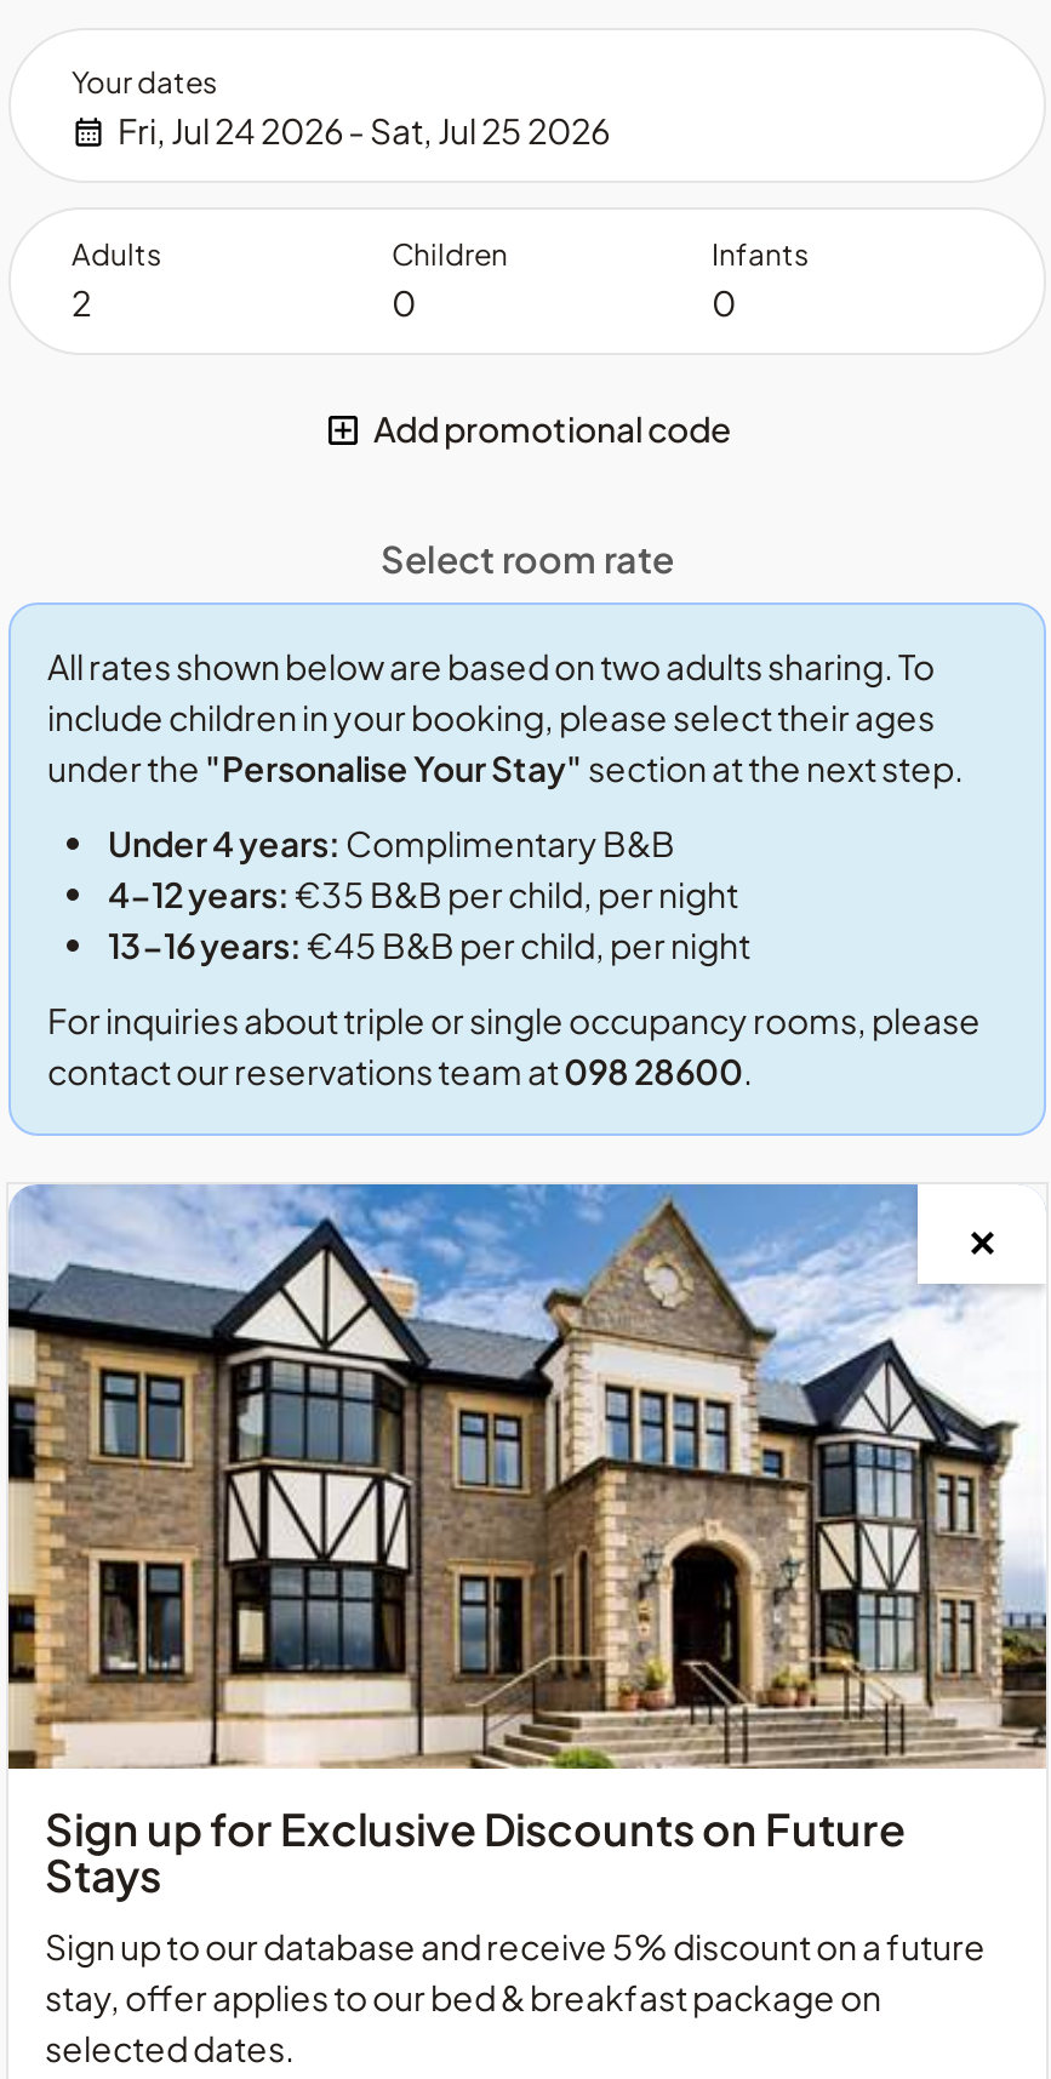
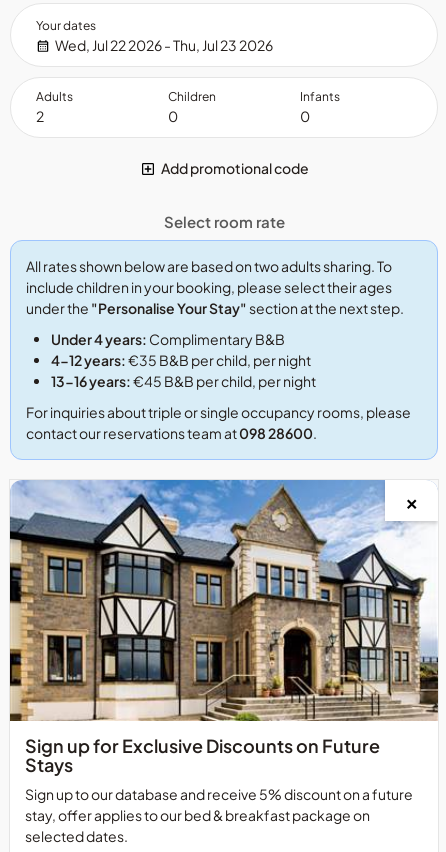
- Fri, Jul 24 2026 - Sat, Jul 25 2026
+ Wed, Jul 22 2026 - Thu, Jul 23 2026
